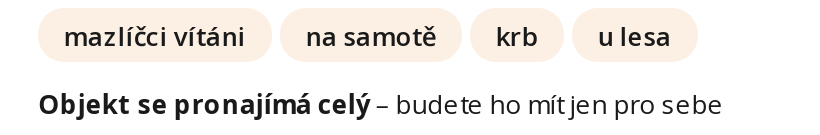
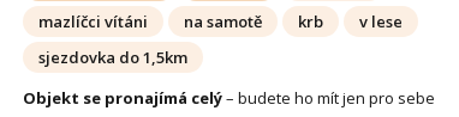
- u lesa
+ v lese
+ sjezdovka do 1,5km
